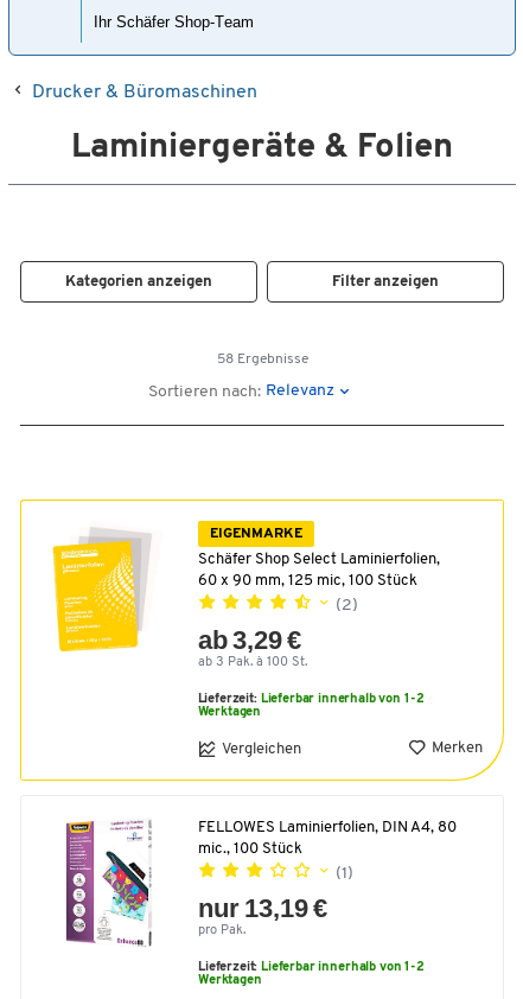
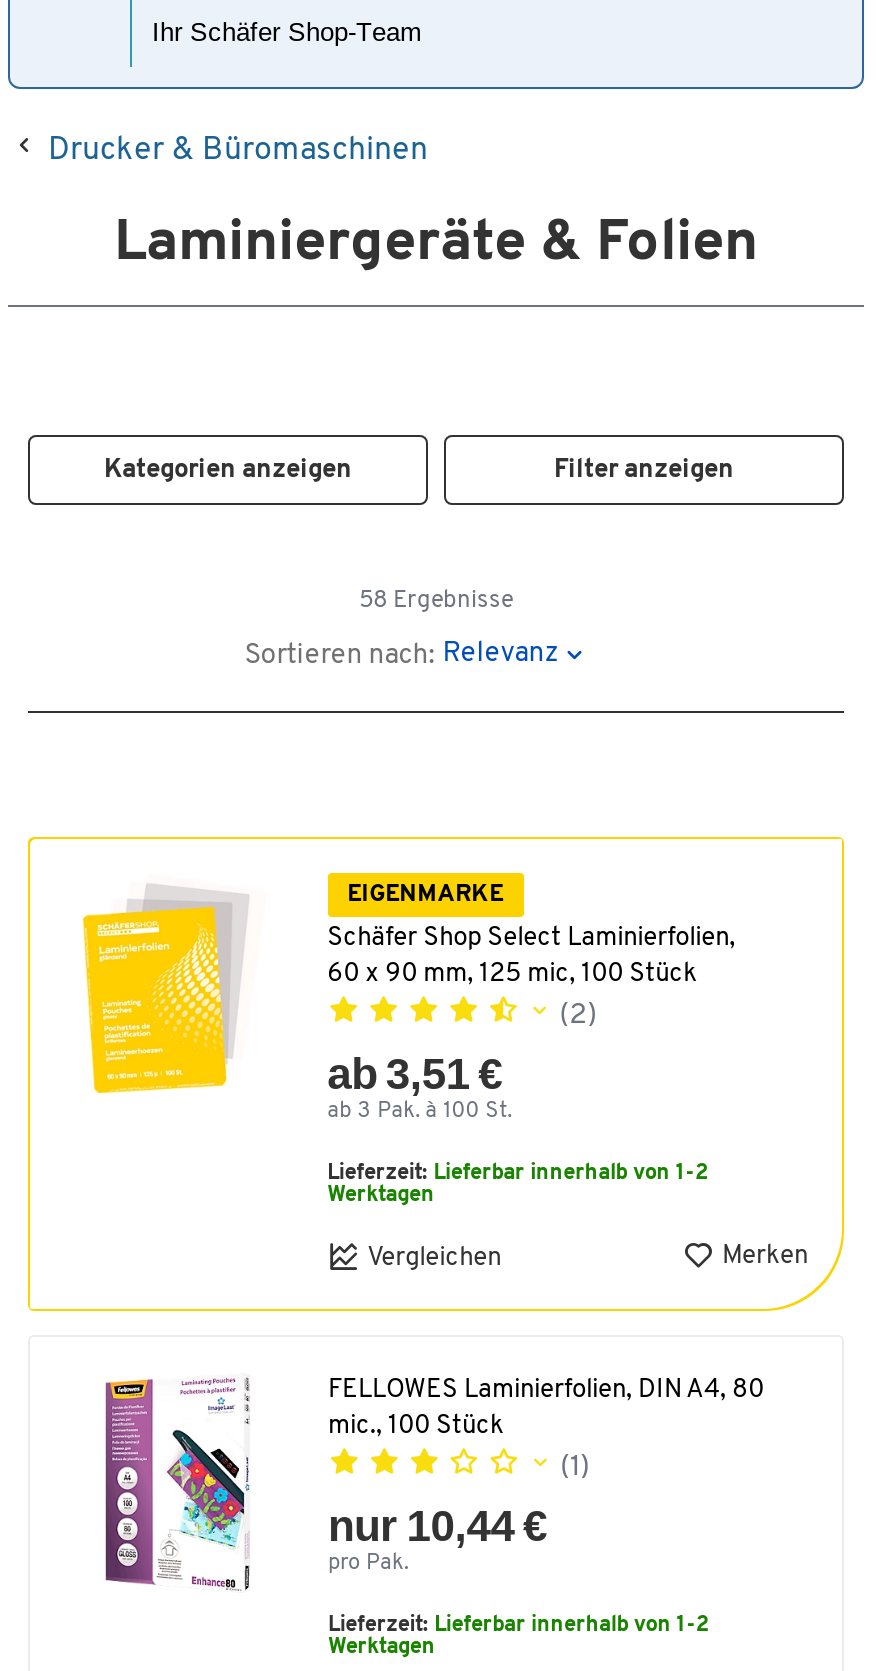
- ab 3,29 €
+ ab 3,51 €

- nur 13,19 €
+ nur 10,44 €
